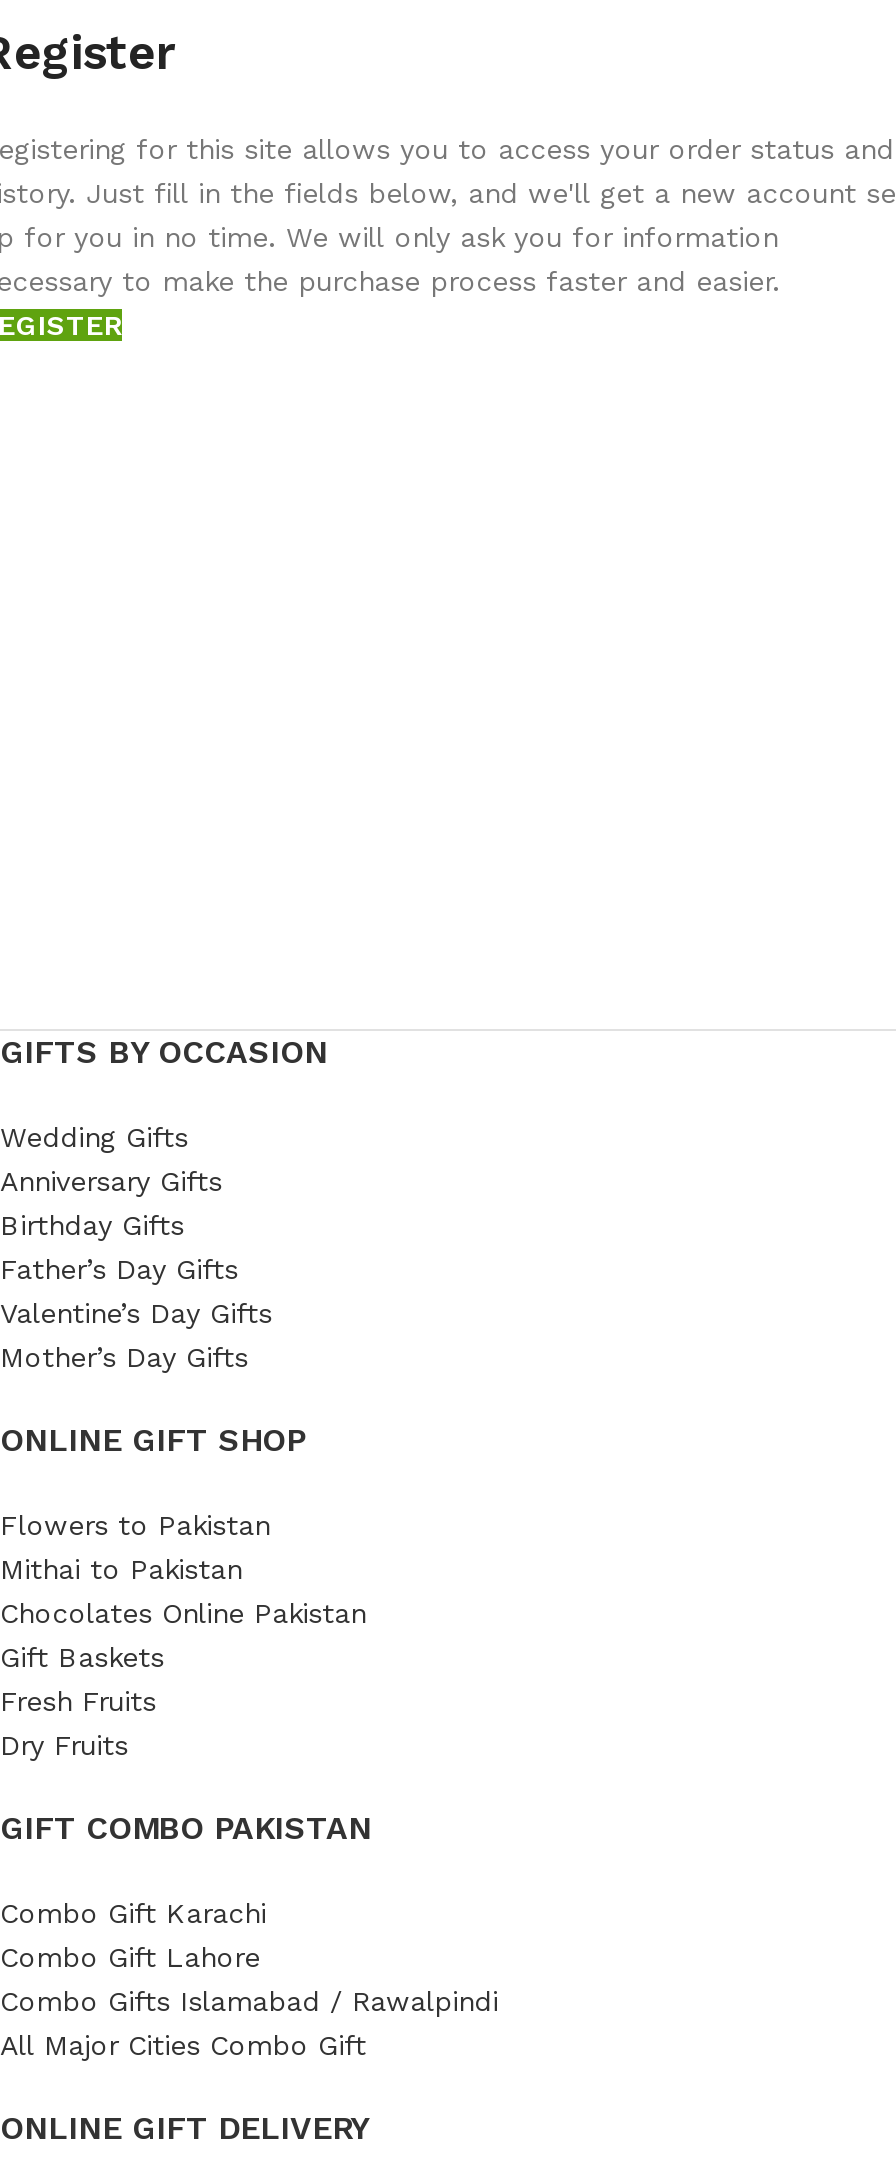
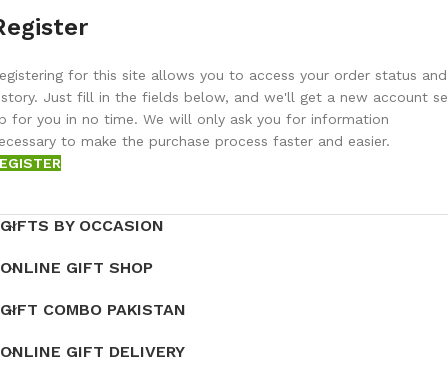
- Wedding Gifts
- Anniversary Gifts
- Birthday Gifts
- Father’s Day Gifts
- Valentine’s Day Gifts
- Mother’s Day Gifts

- Flowers to Pakistan
- Mithai to Pakistan
- Chocolates Online Pakistan
- Gift Baskets
- Fresh Fruits
- Dry Fruits

- Combo Gift Karachi
- Combo Gift Lahore
- Combo Gifts Islamabad / Rawalpindi
- All Major Cities Combo Gift
